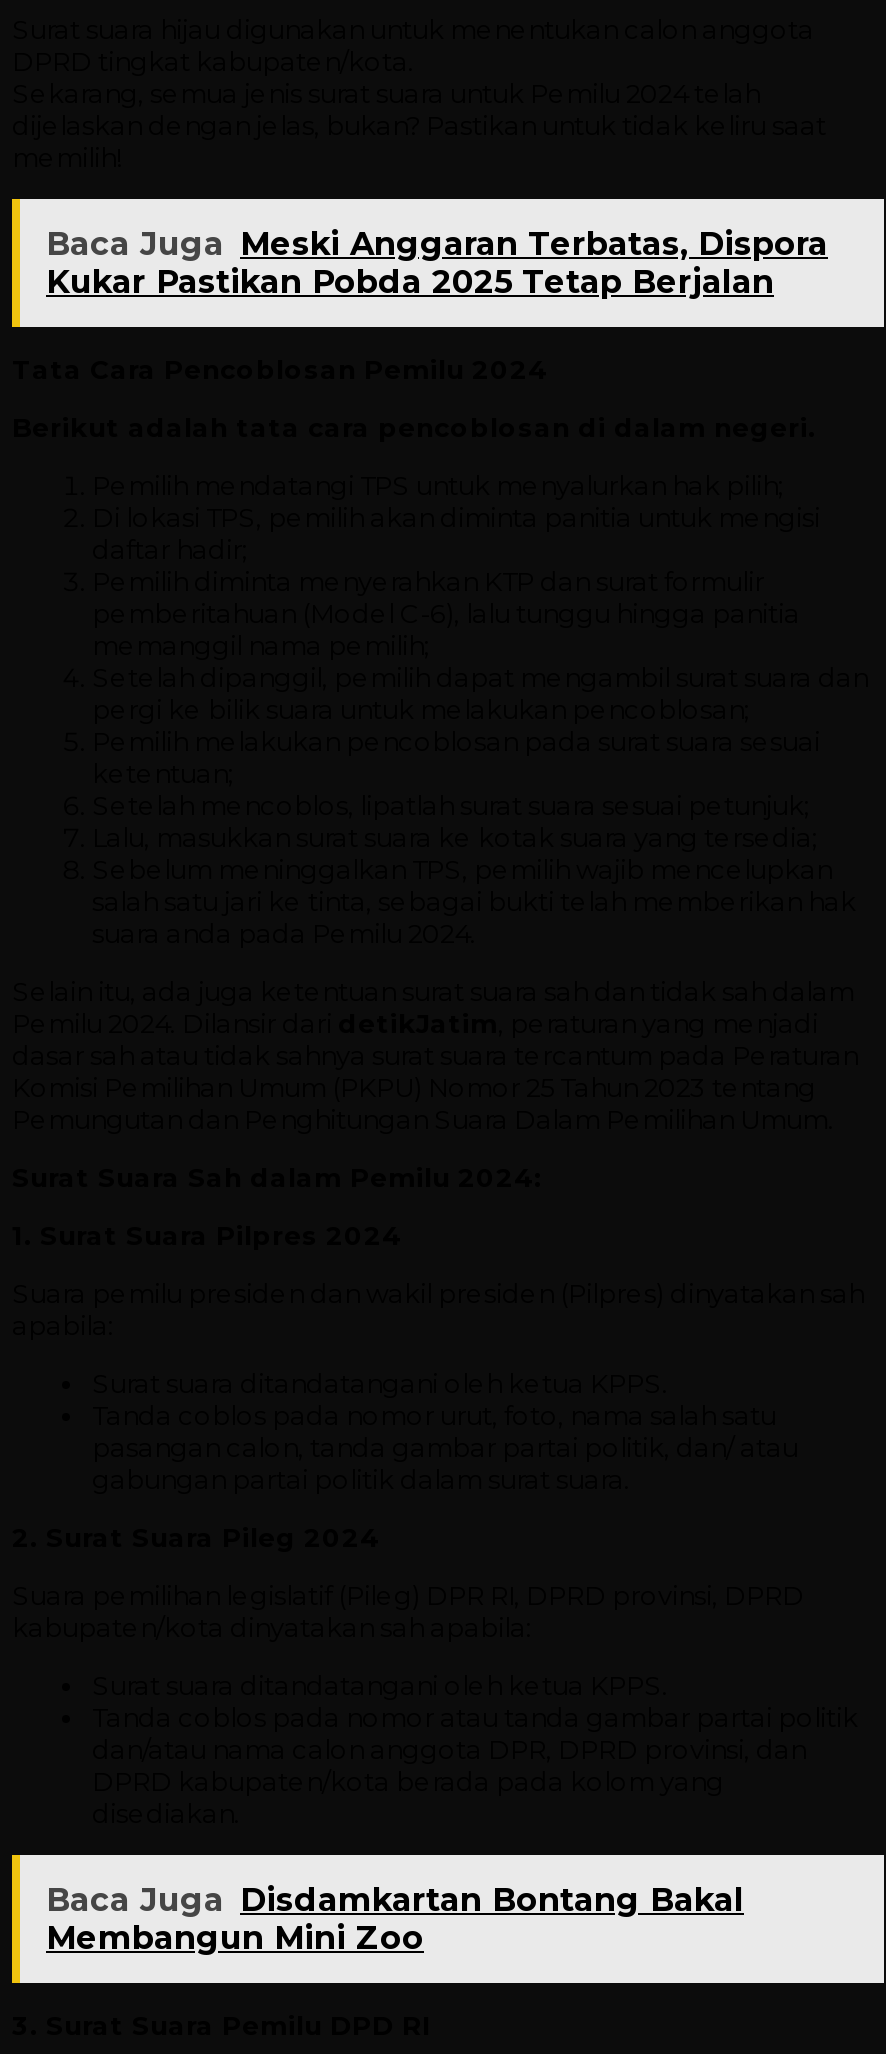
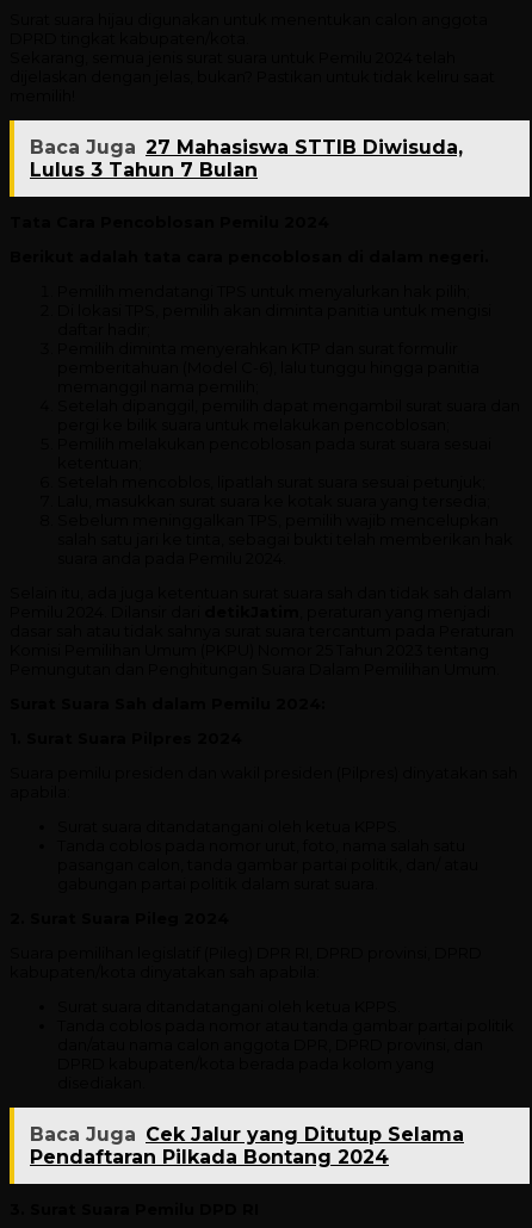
- Baca Juga Meski Anggaran Terbatas, Dispora
- Kukar Pastikan Pobda 2025 Tetap Berjalan
+ Baca Juga 27 Mahasiswa STTIB Diwisuda,
+ Lulus 3 Tahun 7 Bulan

- Baca Juga Disdamkartan Bontang Bakal
- Membangun Mini Zoo
+ Baca Juga Cek Jalur yang Ditutup Selama
+ Pendaftaran Pilkada Bontang 2024
